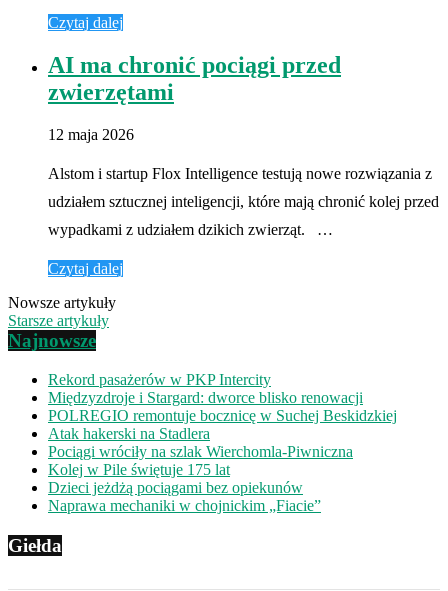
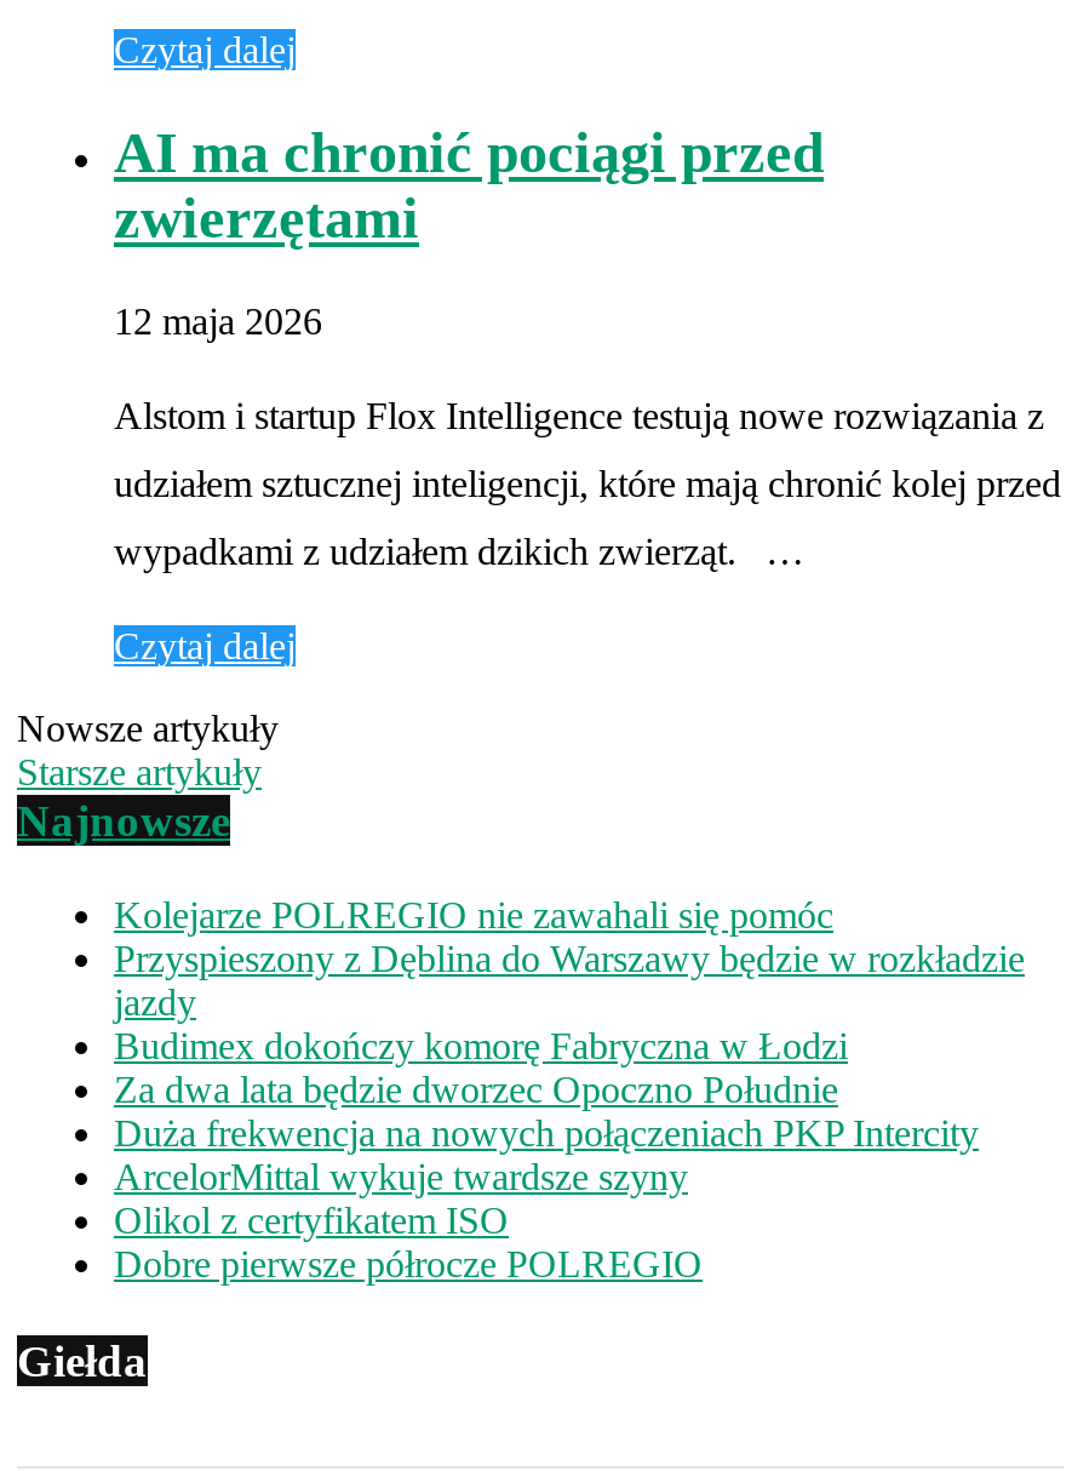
- Rekord pasażerów w PKP Intercity
- Międzyzdroje i Stargard: dworce blisko renowacji
- POLREGIO remontuje bocznicę w Suchej Beskidzkiej
- Atak hakerski na Stadlera
- Pociągi wróciły na szlak Wierchomla-Piwniczna
- Kolej w Pile świętuje 175 lat
- Dzieci jeżdżą pociągami bez opiekunów
- Naprawa mechaniki w chojnickim „Fiacie”
+ Kolejarze POLREGIO nie zawahali się pomóc
+ Przyspieszony z Dęblina do Warszawy będzie w rozkładzie
+ jazdy
+ Budimex dokończy komorę Fabryczna w Łodzi
+ Za dwa lata będzie dworzec Opoczno Południe
+ Duża frekwencja na nowych połączeniach PKP Intercity
+ ArcelorMittal wykuje twardsze szyny
+ Olikol z certyfikatem ISO
+ Dobre pierwsze półrocze POLREGIO
